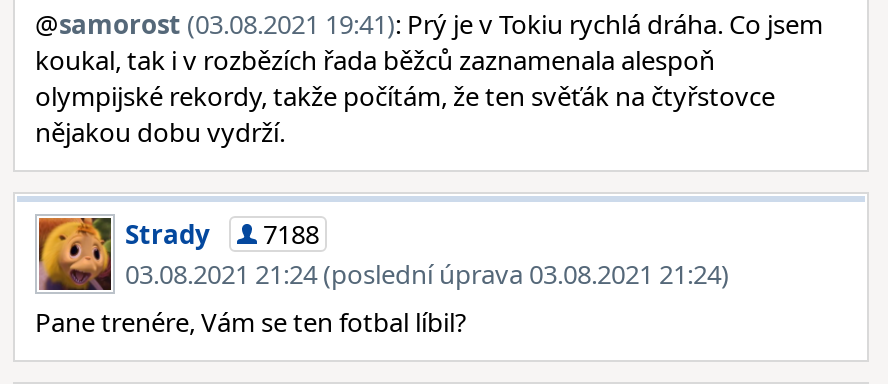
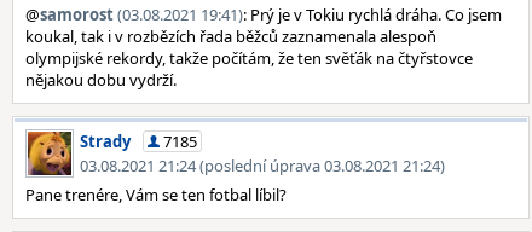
- Strady 7188
+ Strady 7185
